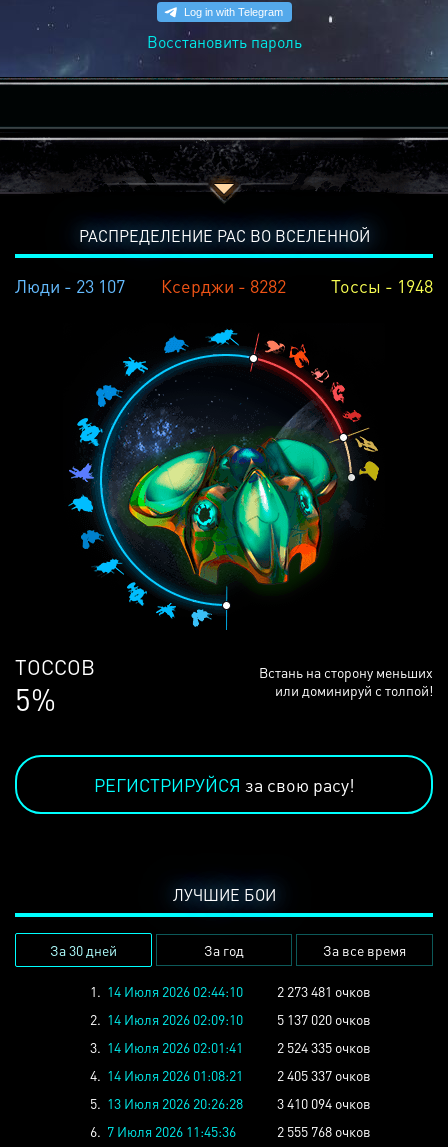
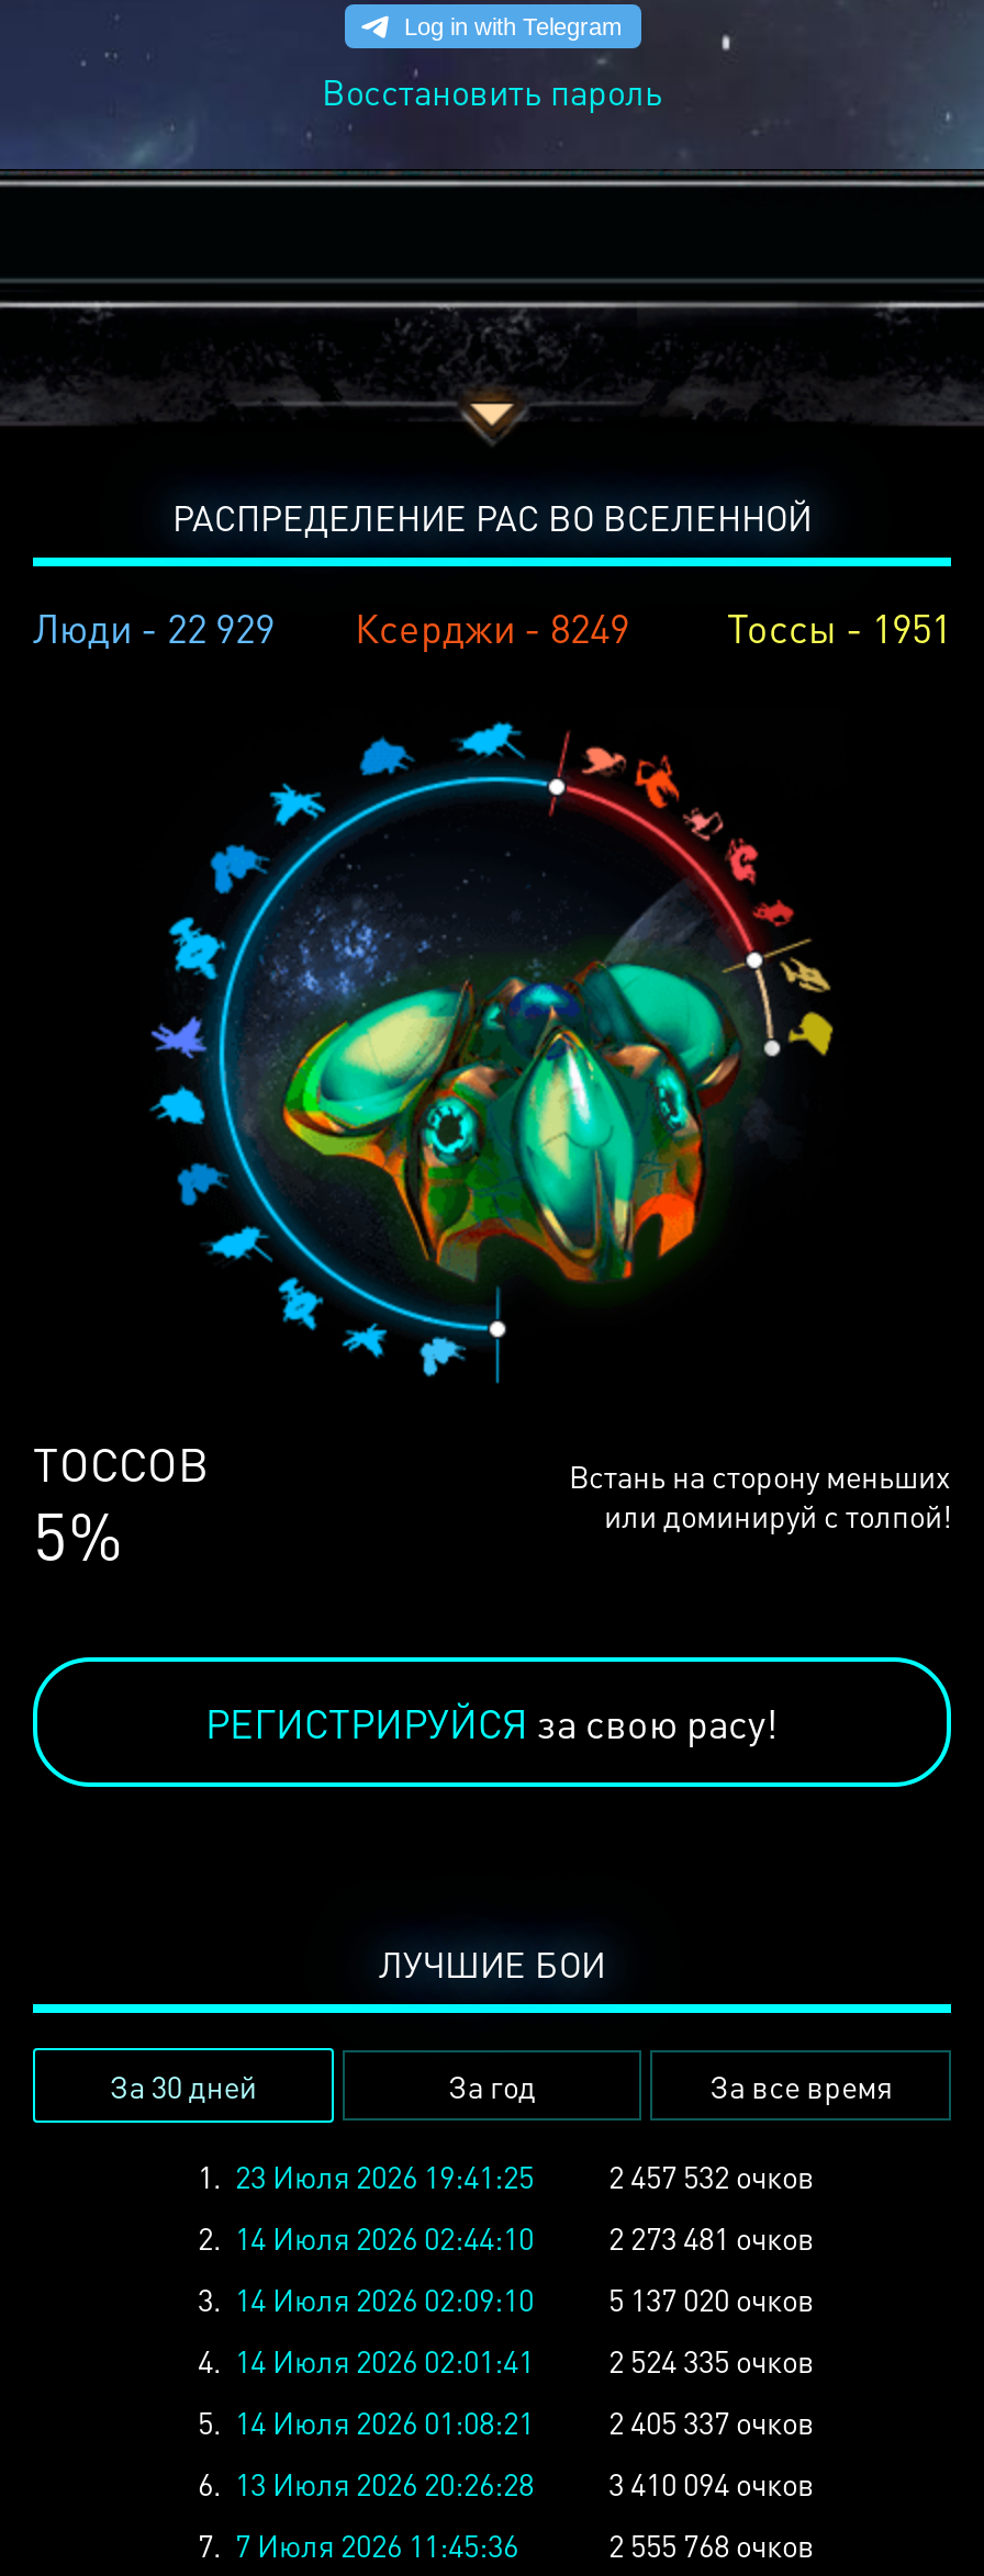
- Люди - 23 107
+ Люди - 22 929

- Ксерджи - 8282
+ Ксерджи - 8249

- Тоссы - 1948
+ Тоссы - 1951

- 1. 14 Июля 2026 02:44:10
+ 1. 23 Июля 2026 19:41:25
+ 2 457 532 очков
+ 2. 14 Июля 2026 02:44:10

- 2. 14 Июля 2026 02:09:10 5 137 020 очков
+ 3. 14 Июля 2026 02:09:10 5 137 020 очков

- 3. 14 Июля 2026 02:01:41 2 524 335 очков
+ 4. 14 Июля 2026 02:01:41 2 524 335 очков

- 4. 14 Июля 2026 01:08:21 2 405 337 очков
+ 5. 14 Июля 2026 01:08:21 2 405 337 очков

- 5. 13 Июля 2026 20:26:28 3 410 094 очков
+ 6. 13 Июля 2026 20:26:28 3 410 094 очков

- 6. 7 Июля 2026 11:45:36
+ 7. 7 Июля 2026 11:45:36
